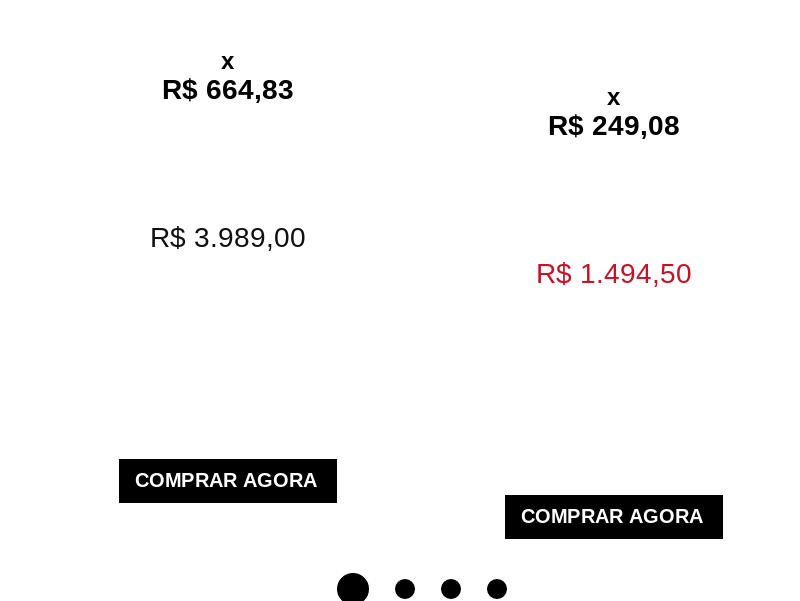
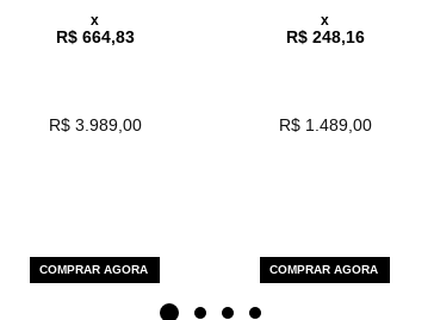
- R$ 249,08
+ R$ 248,16

- R$ 1.494,50
+ R$ 1.489,00
